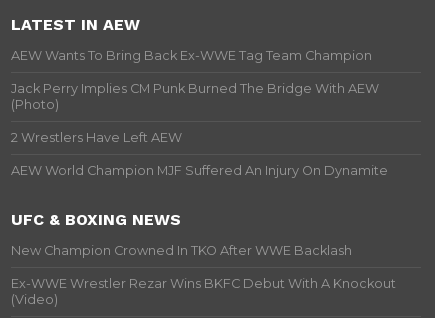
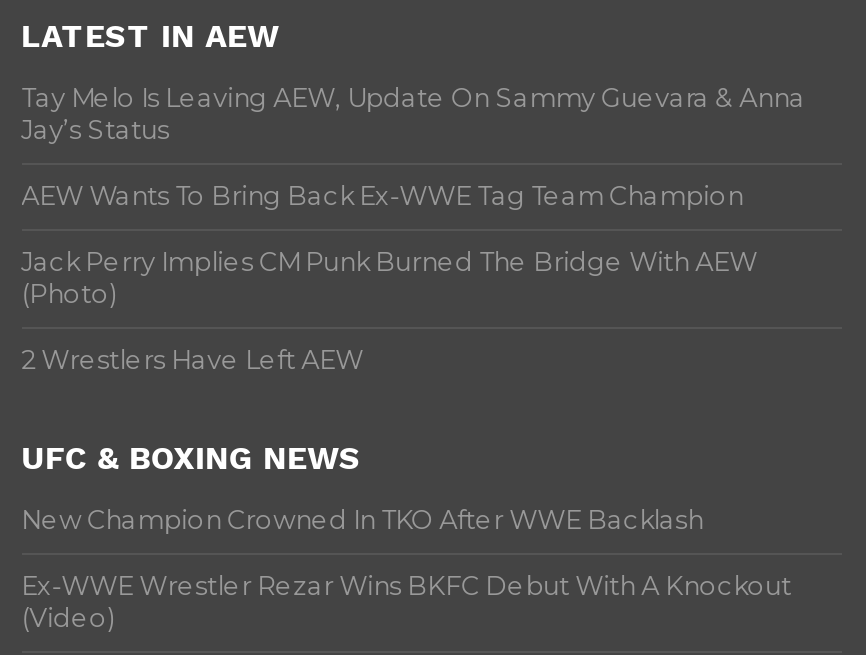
+ Tay Melo Is Leaving AEW, Update On Sammy Guevara & Anna
+ Jay’s Status

moved down: AEW Wants To Bring Back Ex-WWE Tag Team Champion | Jack Perry Implies CM Punk Burned The Bridge With AEW | (Photo) | 2 Wrestlers Have Left AEW

- AEW World Champion MJF Suffered An Injury On Dynamite
